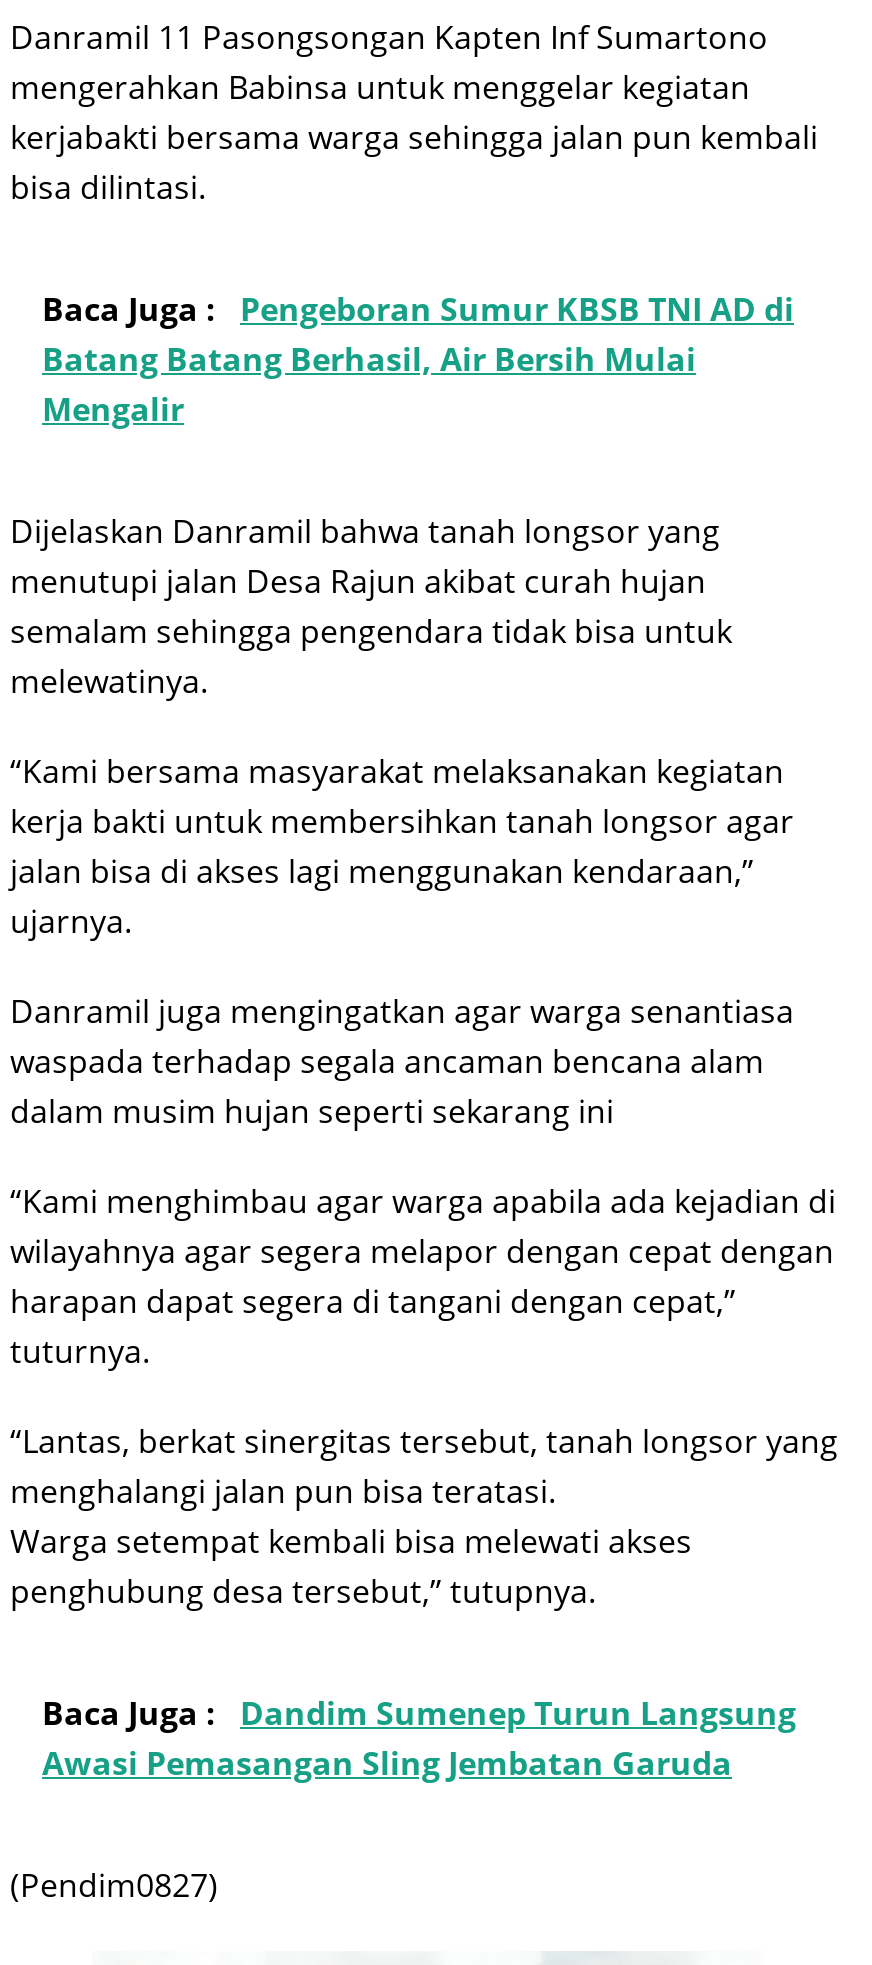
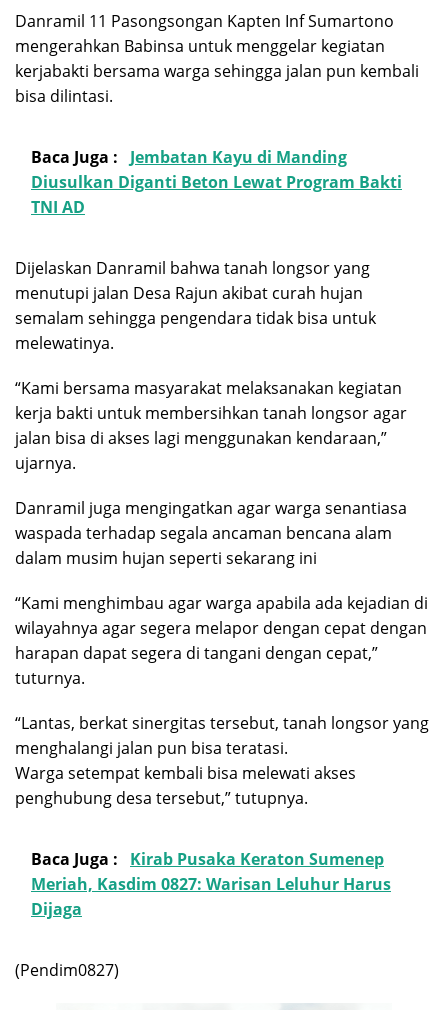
- Baca Juga : Pengeboran Sumur KBSB TNI AD di
- Batang Batang Berhasil, Air Bersih Mulai
- Mengalir
+ Baca Juga : Jembatan Kayu di Manding
+ Diusulkan Diganti Beton Lewat Program Bakti
+ TNI AD

- Baca Juga : Dandim Sumenep Turun Langsung
- Awasi Pemasangan Sling Jembatan Garuda
+ Baca Juga : Kirab Pusaka Keraton Sumenep
+ Meriah, Kasdim 0827: Warisan Leluhur Harus
+ Dijaga
